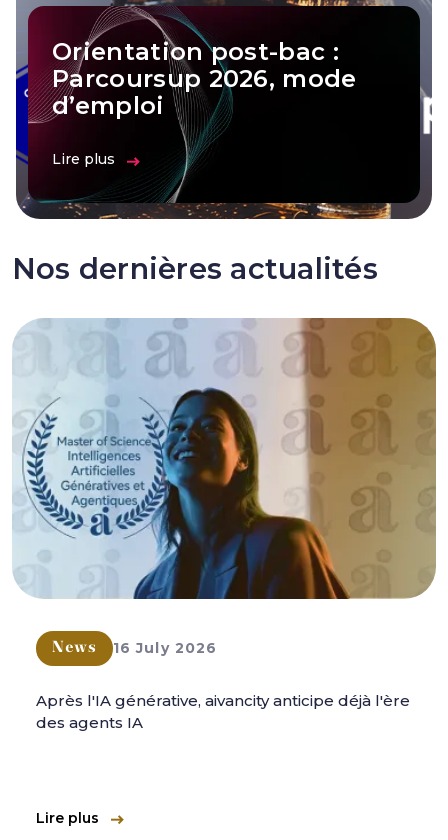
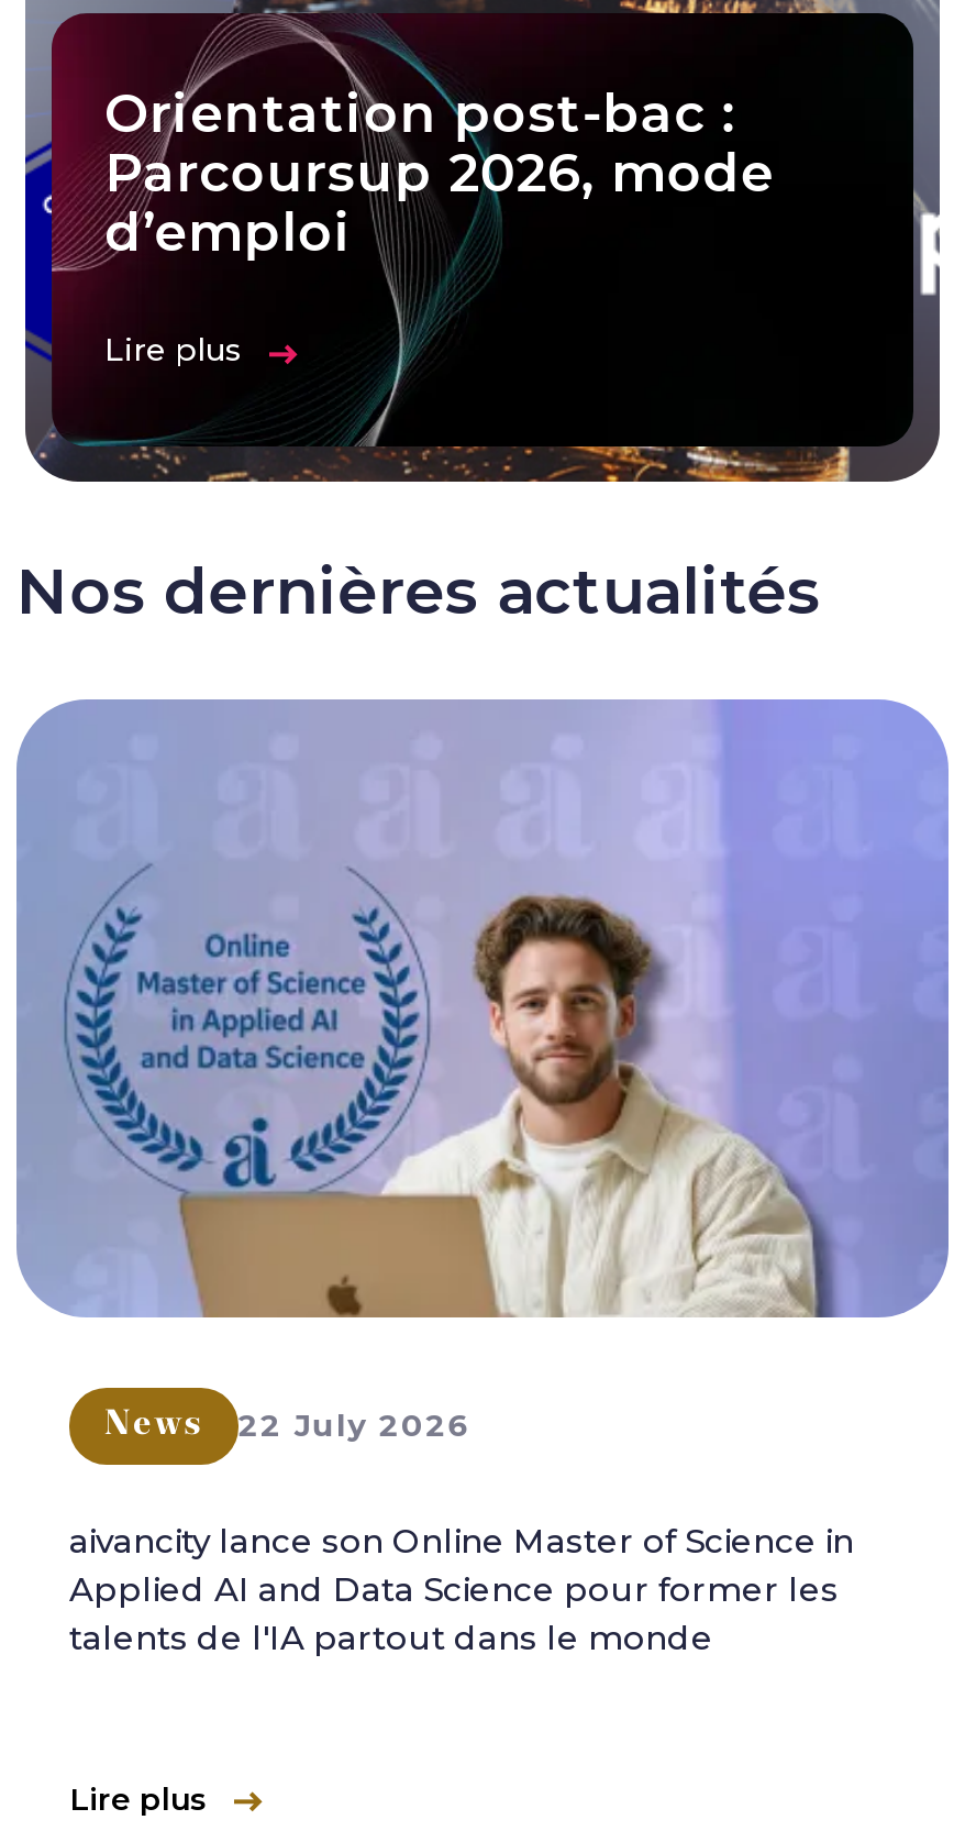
- [image]
- News 16 July 2026
+ [image]
+ News 22 July 2026

- Après l'IA générative, aivancity anticipe déjà l'ère
- des agents IA
+ aivancity lance son Online Master of Science in
+ Applied AI and Data Science pour former les
+ talents de l'IA partout dans le monde
